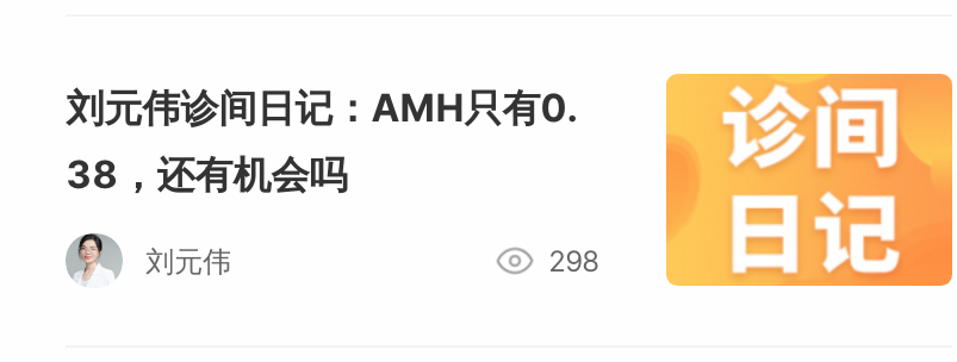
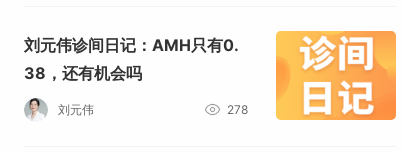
- 298
+ 278
